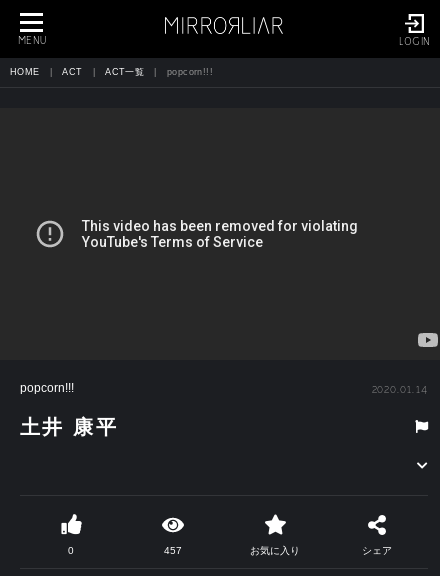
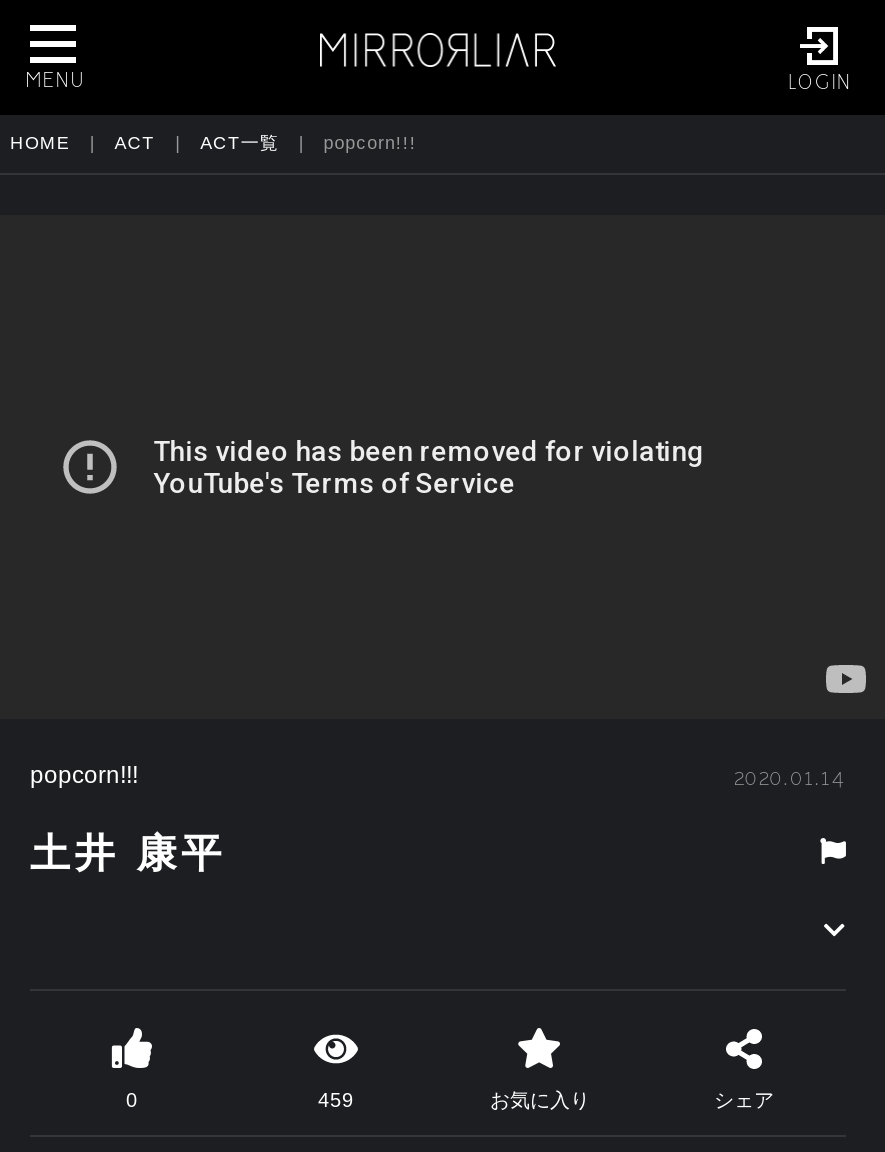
- 457
+ 459
